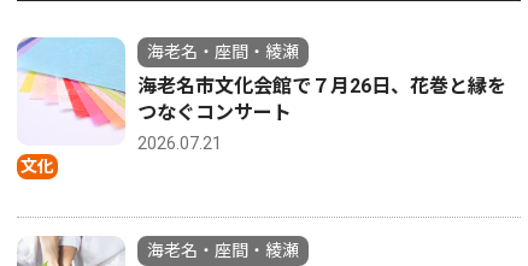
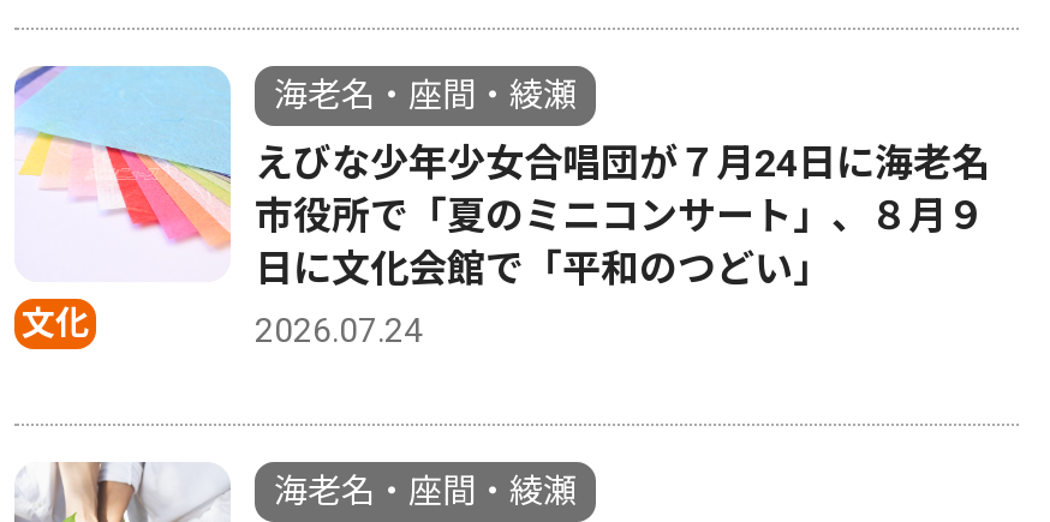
- 海老名市文化会館で７月26日、花巻と縁を
- つなぐコンサート
- 2026.07.21
+ えびな少年少女合唱団が７月24日に海老名
+ 市役所で「夏のミニコンサート」、８月９
+ 日に文化会館で「平和のつどい」
+ 2026.07.24
